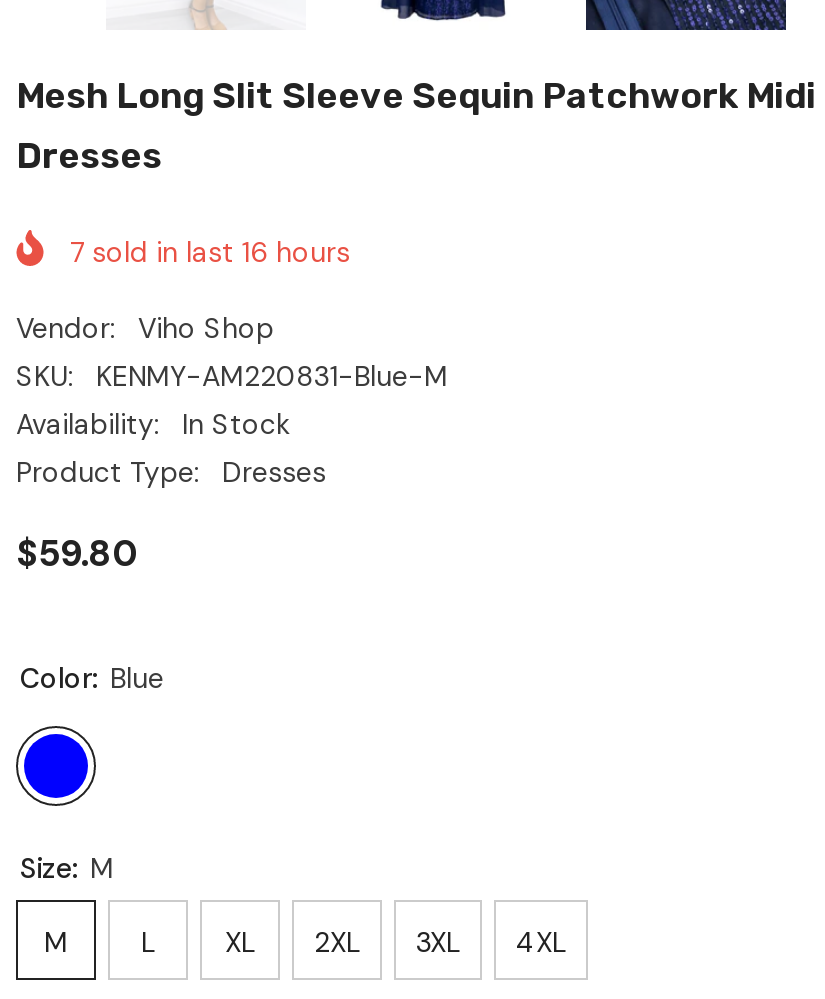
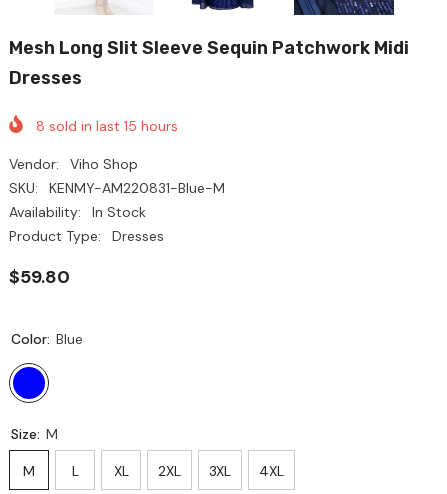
- 7 sold in last 16 hours
+ 8 sold in last 15 hours
